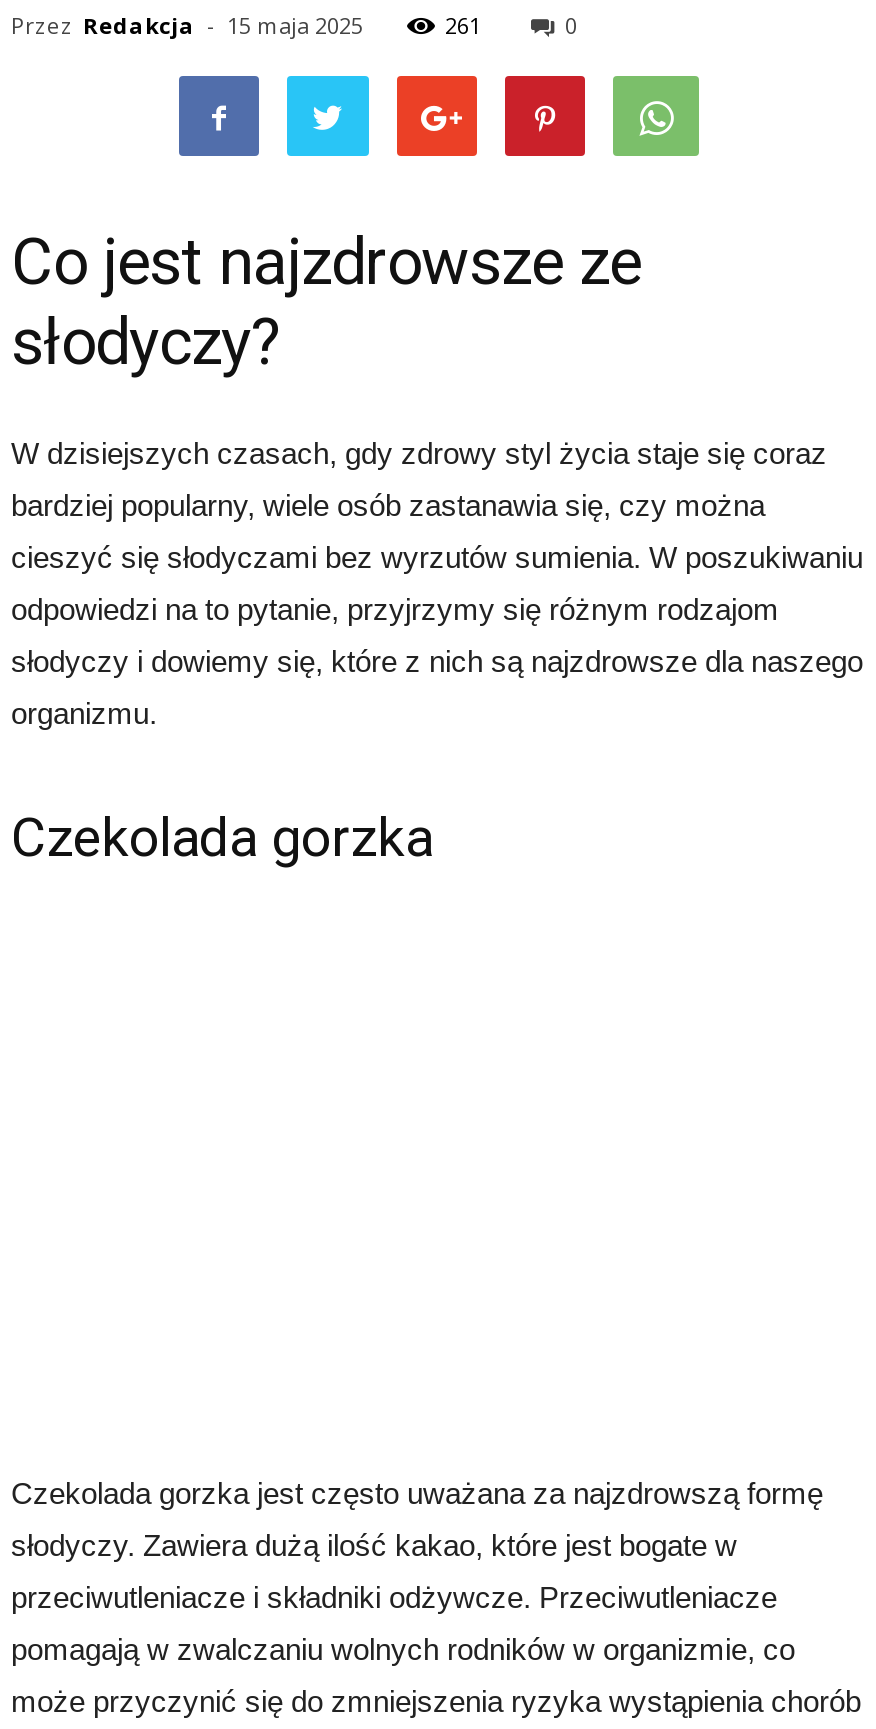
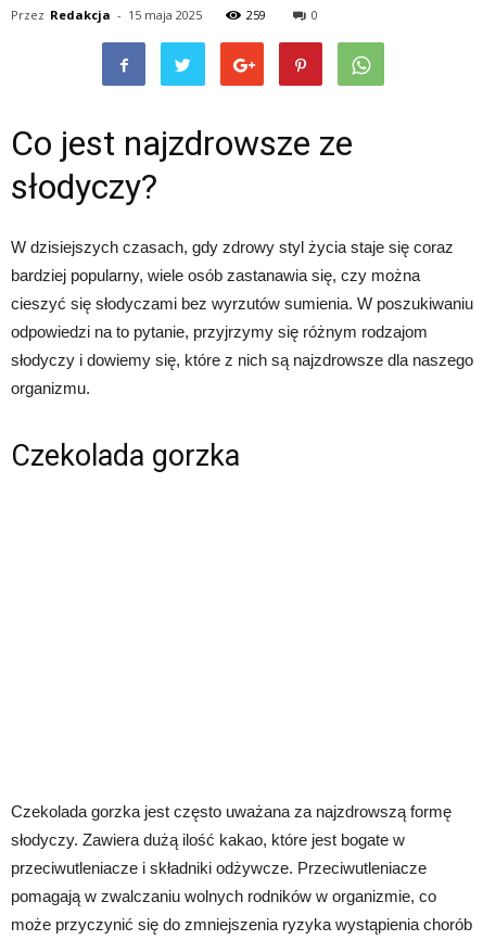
- 261
+ 259
